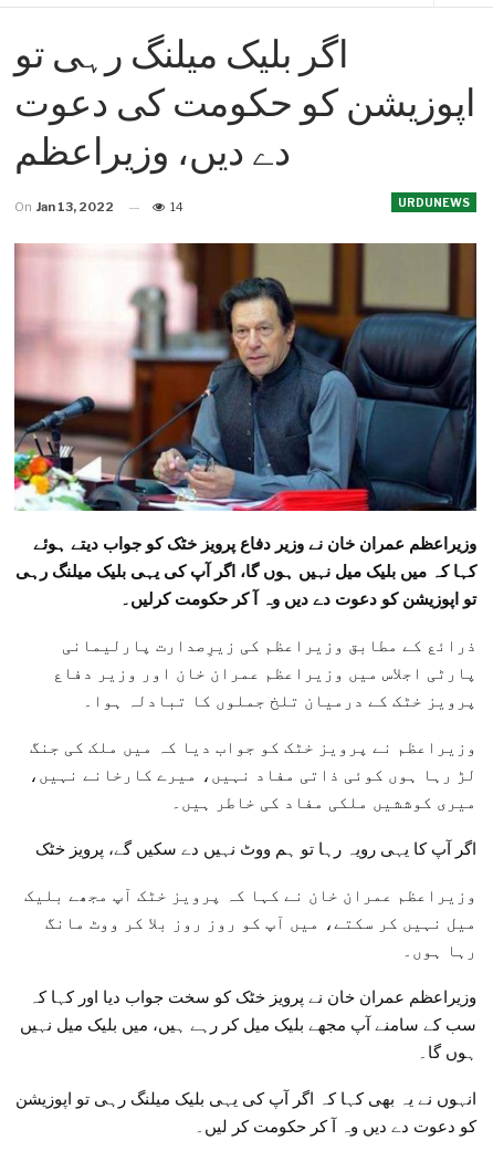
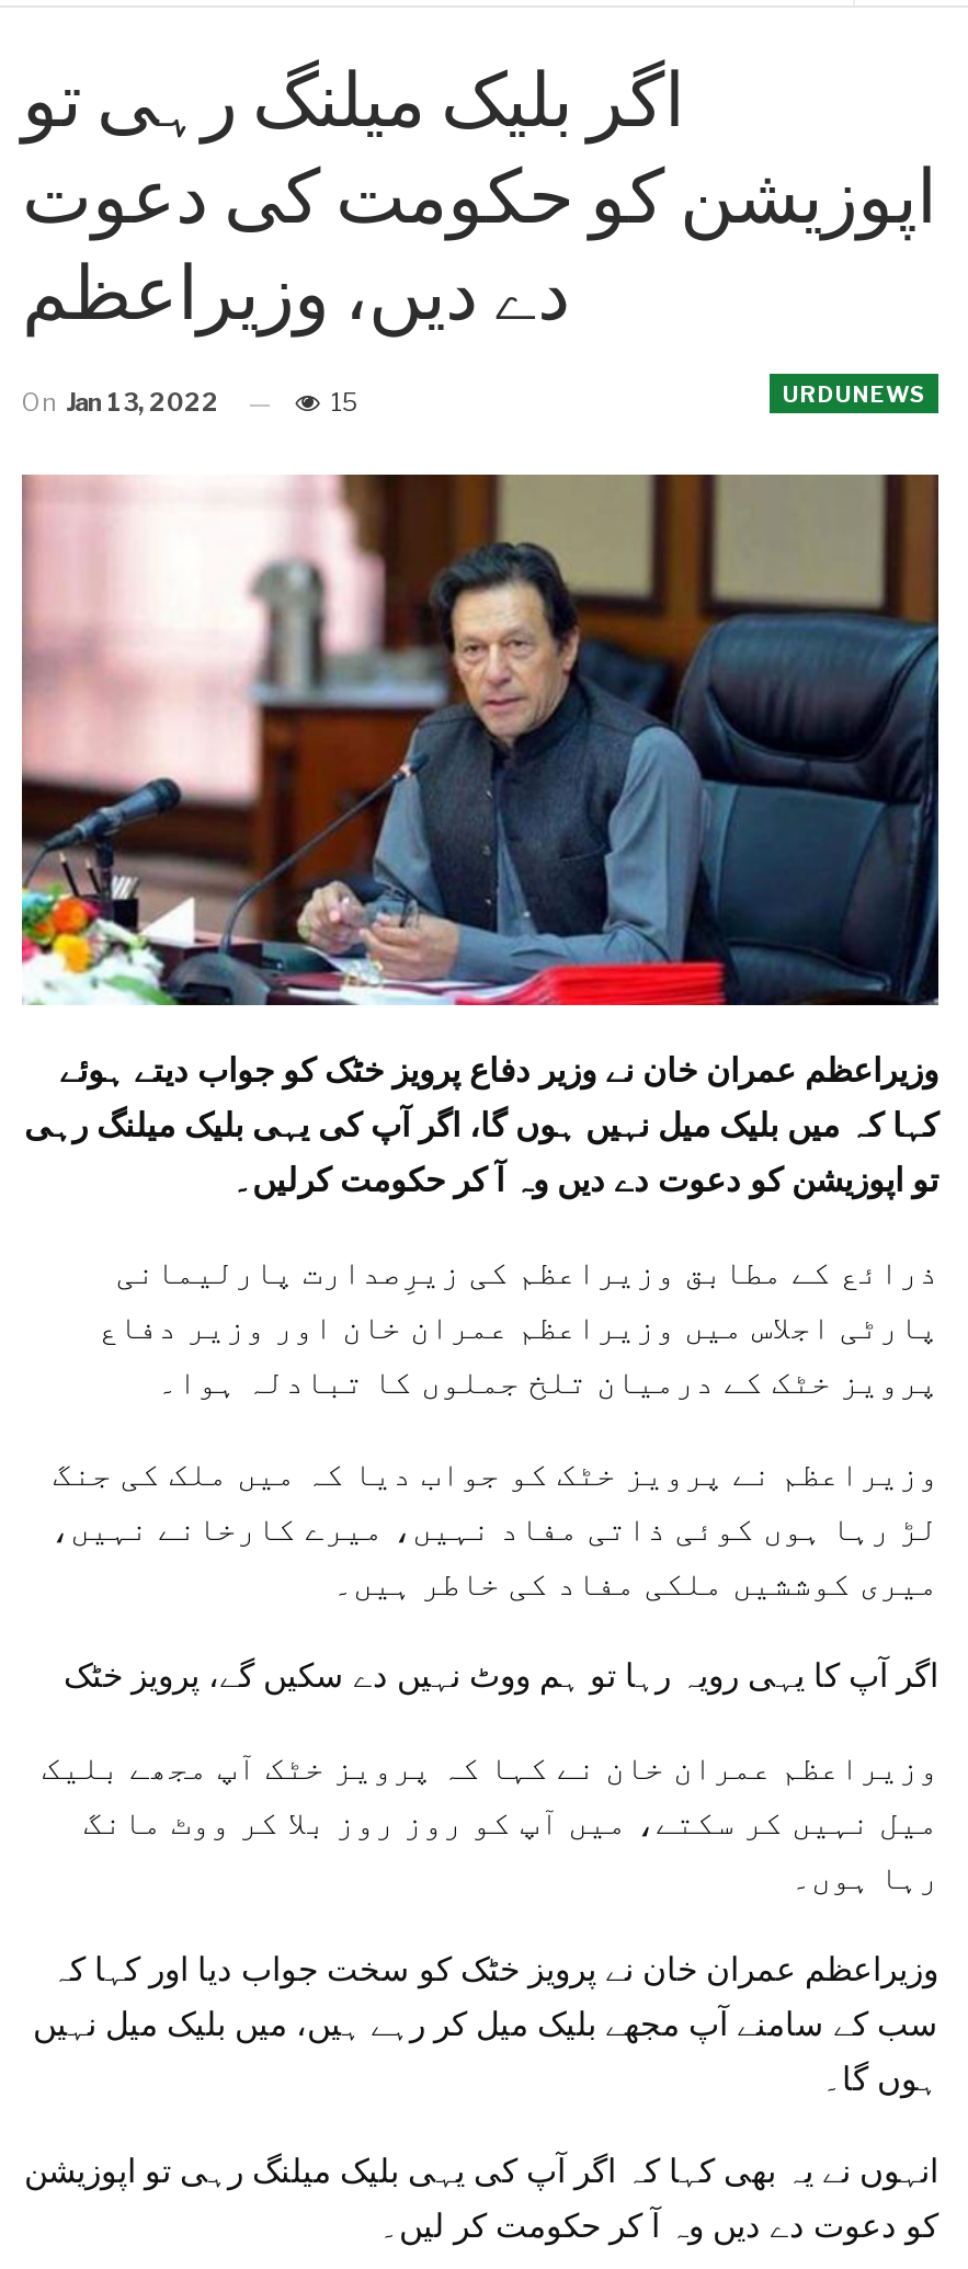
- 14
+ 15
